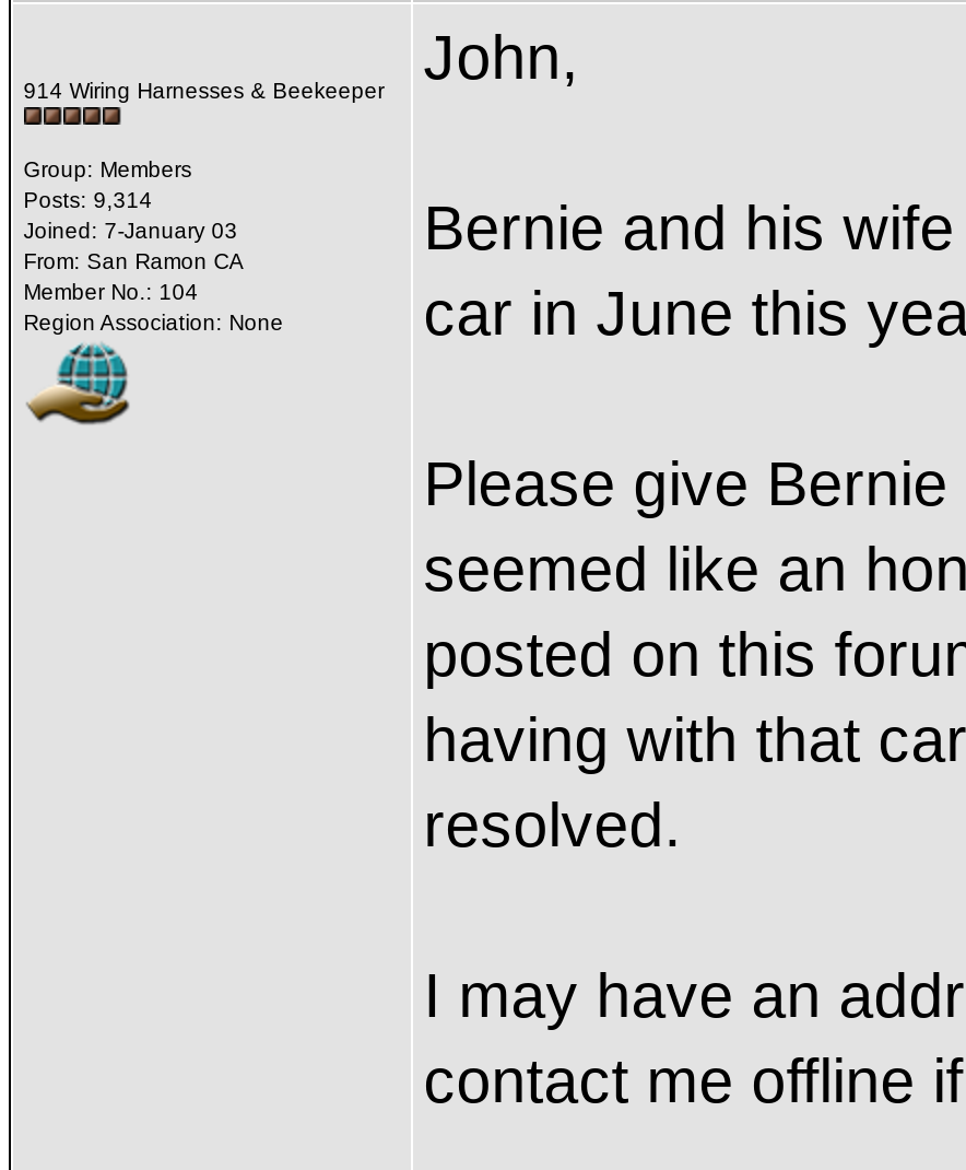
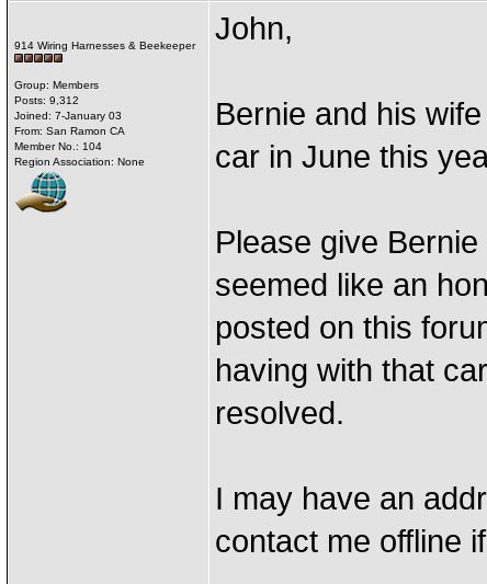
- Posts: 9,314
+ Posts: 9,312
